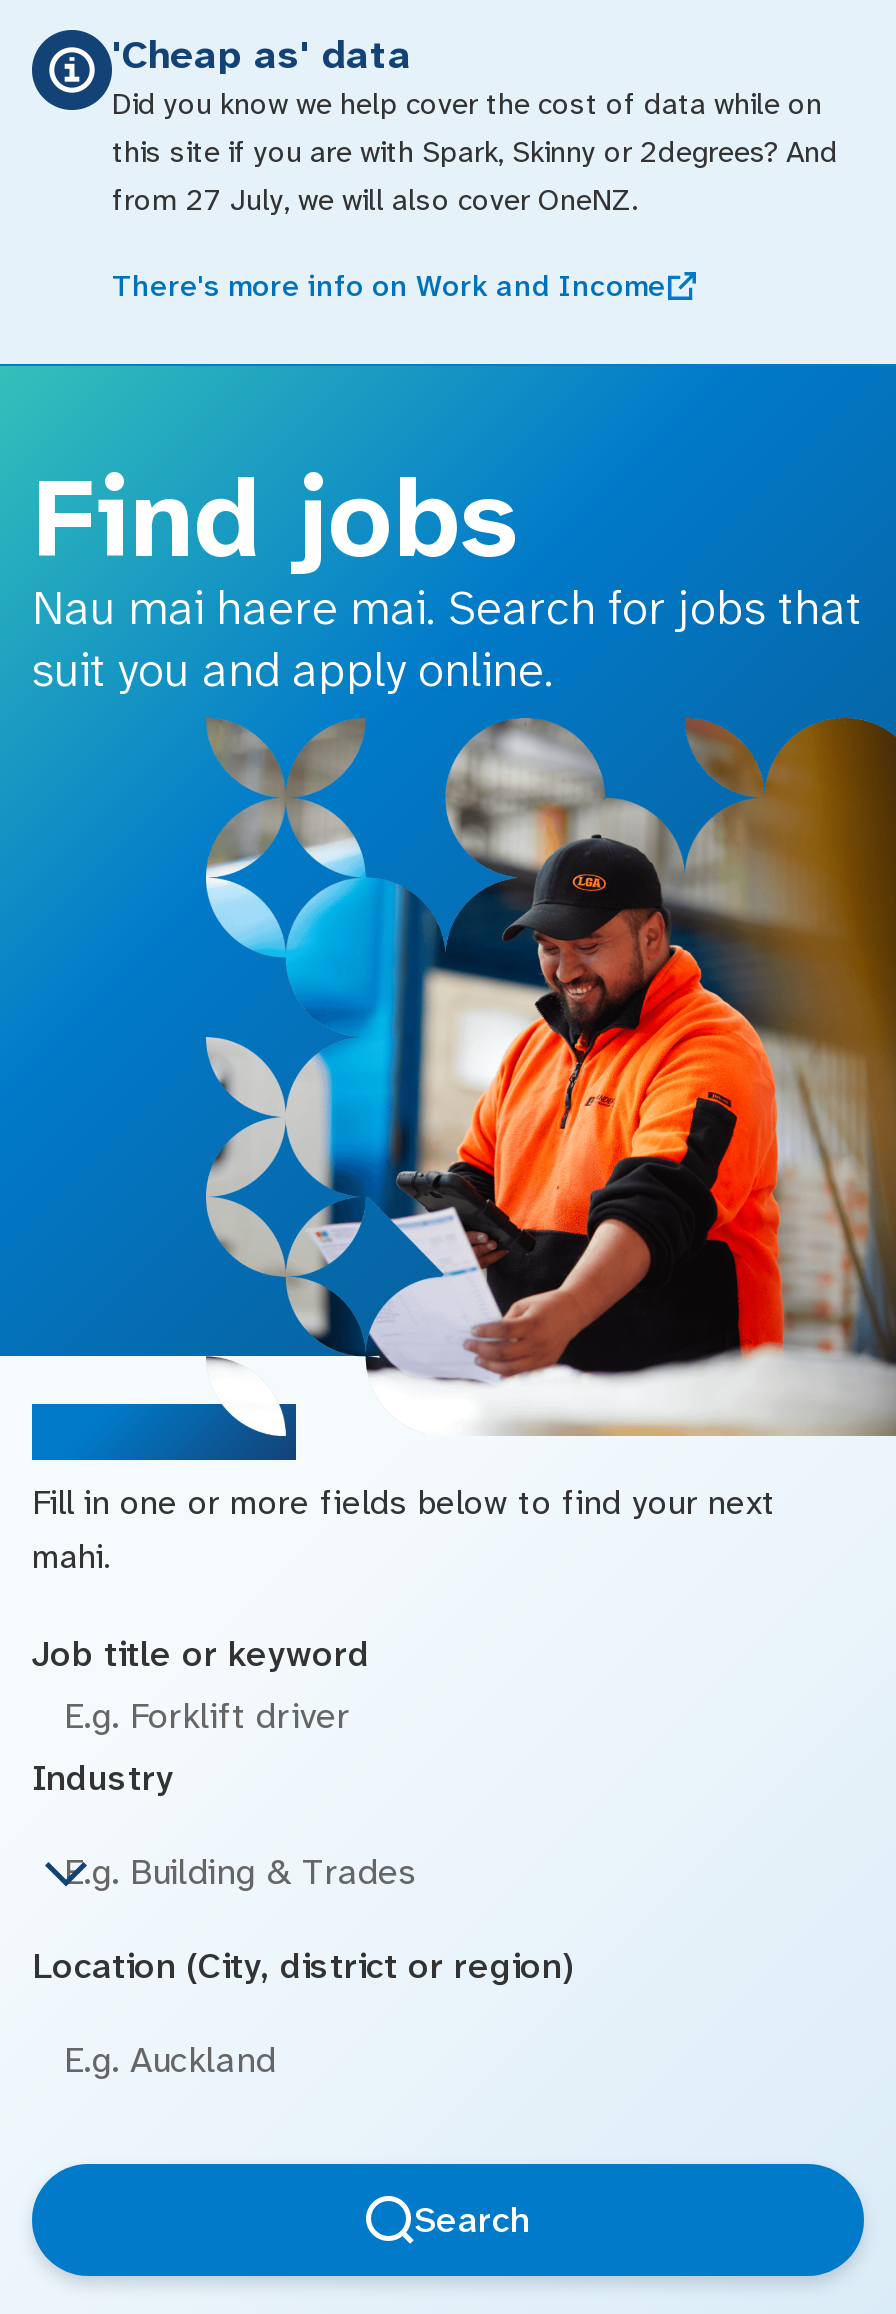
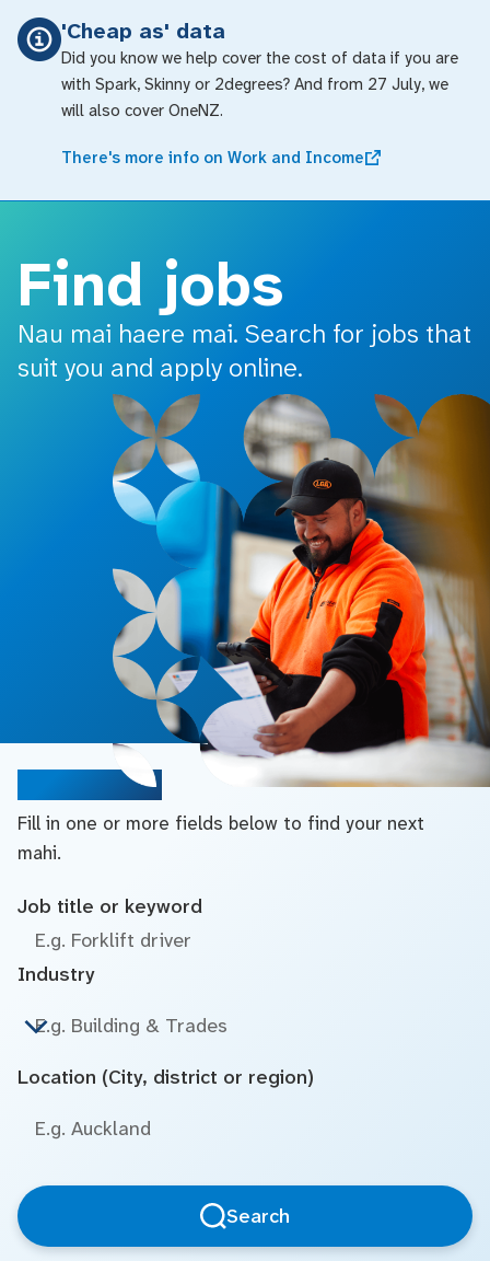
- Did you know we help cover the cost of data while on
- this site if you are with Spark, Skinny or 2degrees? And
- from 27 July, we will also cover OneNZ.
+ Did you know we help cover the cost of data if you are
+ with Spark, Skinny or 2degrees? And from 27 July, we
+ will also cover OneNZ.
